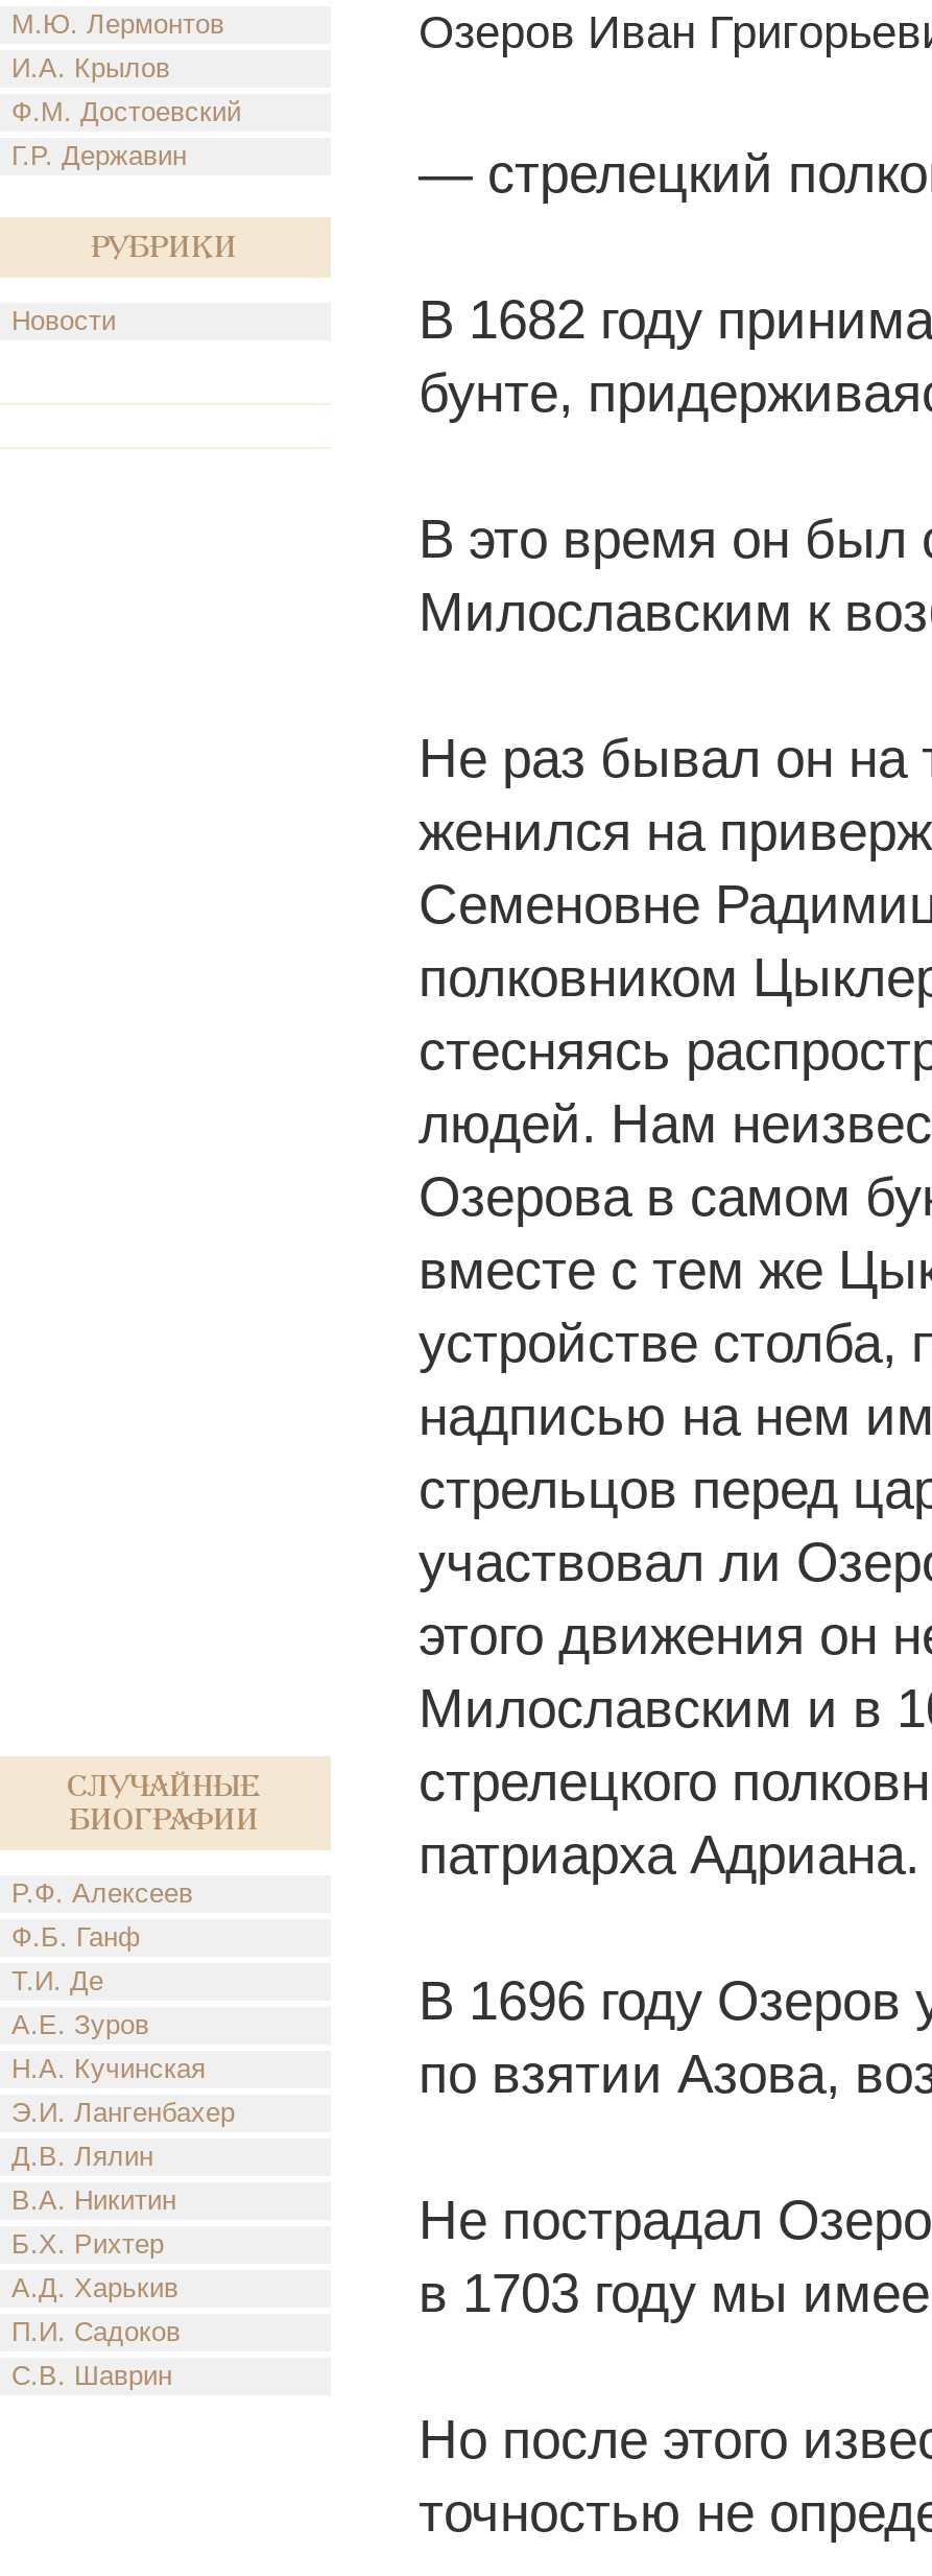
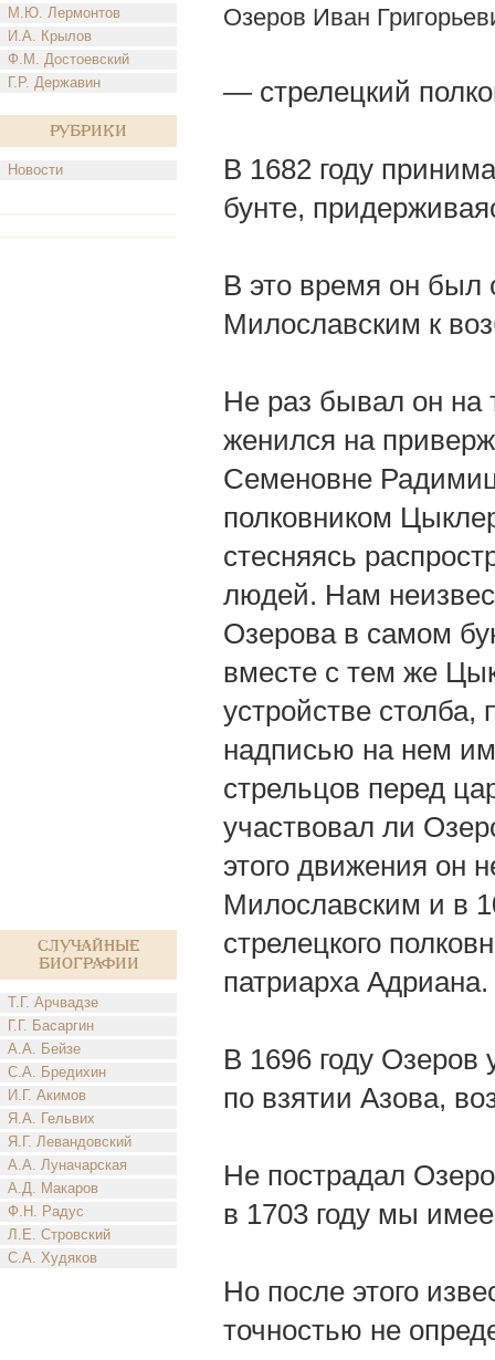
- Р.Ф. Алексеев
- Ф.Б. Ганф
- Т.И. Де
- А.Е. Зуров
- Н.А. Кучинская
- Э.И. Лангенбахер
- Д.В. Лялин
- В.А. Никитин
- Б.Х. Рихтер
- А.Д. Харькив
- П.И. Садоков
- С.В. Шаврин
+ Т.Г. Арчвадзе
+ Г.Г. Басаргин
+ А.А. Бейзе
+ С.А. Бредихин
+ И.Г. Акимов
+ Я.А. Гельвих
+ Я.Г. Левандовский
+ А.А. Луначарская
+ А.Д. Макаров
+ Ф.Н. Радус
+ Л.Е. Стровский
+ С.А. Худяков
